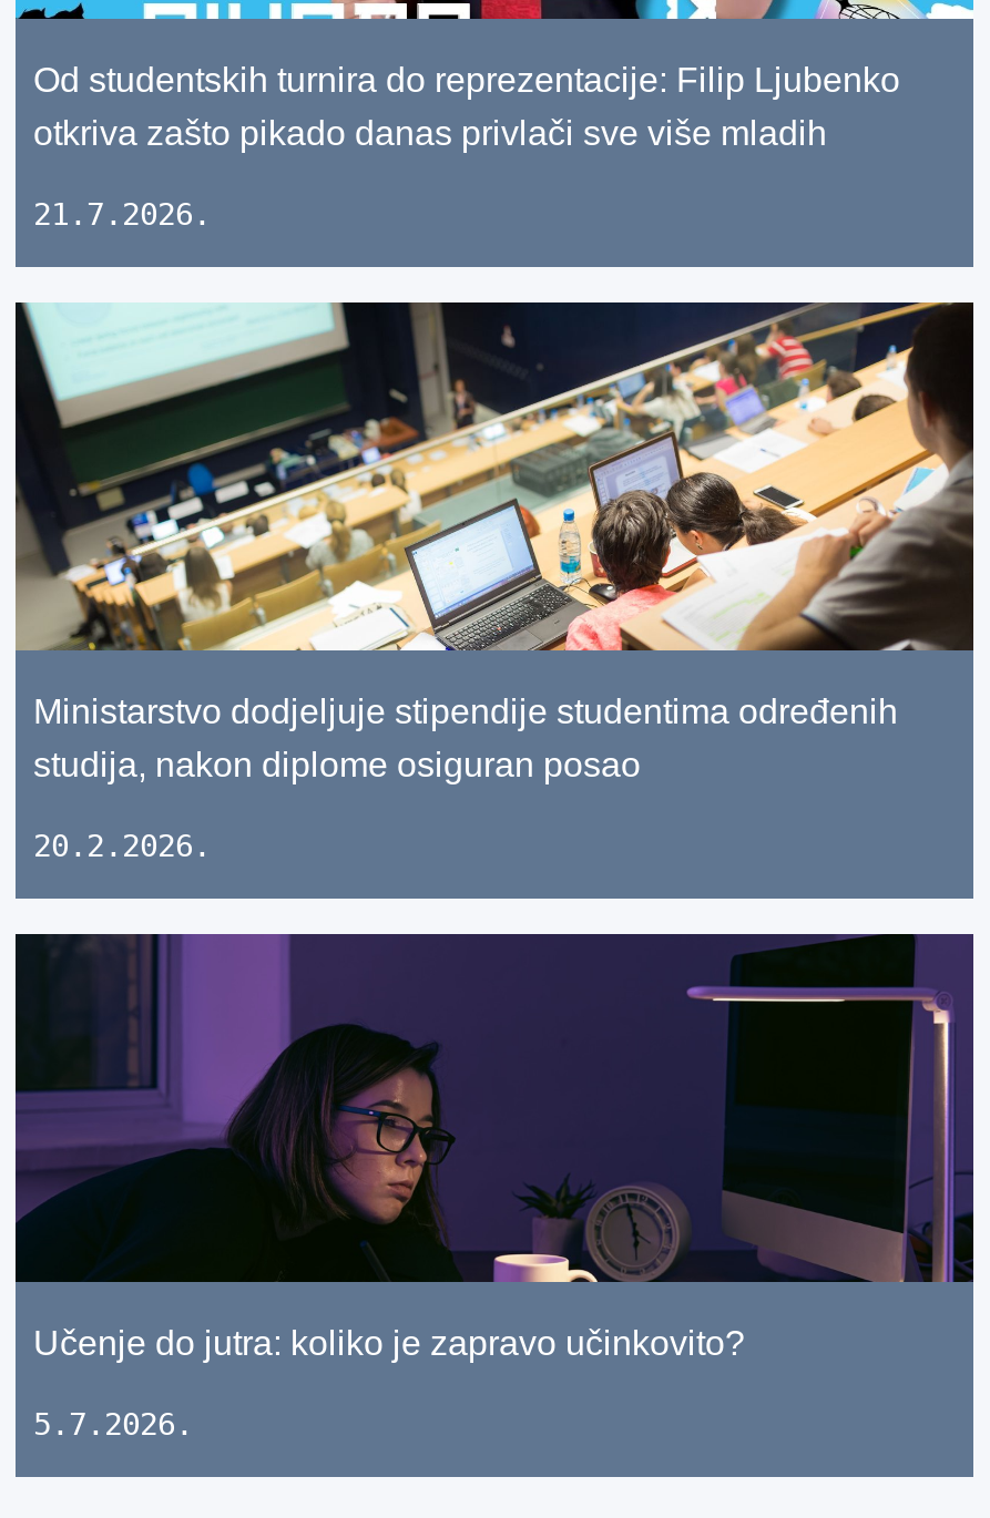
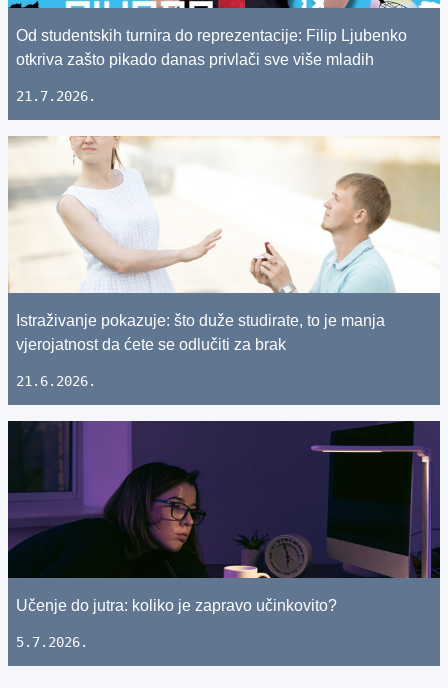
- [image]
- Ministarstvo dodjeljuje stipendije studentima određenih
- studija, nakon diplome osiguran posao
+ [image]
+ Istraživanje pokazuje: što duže studirate, to je manja
+ vjerojatnost da ćete se odlučiti za brak

- 20.2.2026.
+ 21.6.2026.
